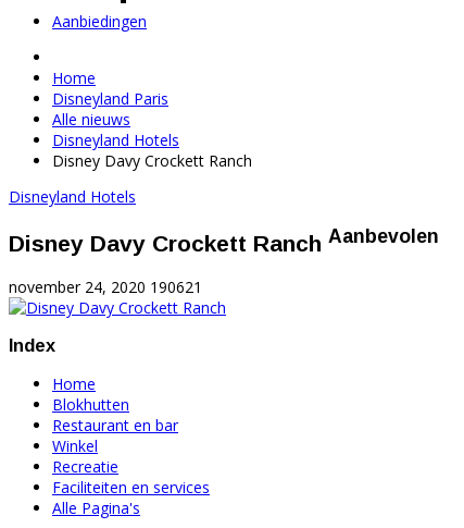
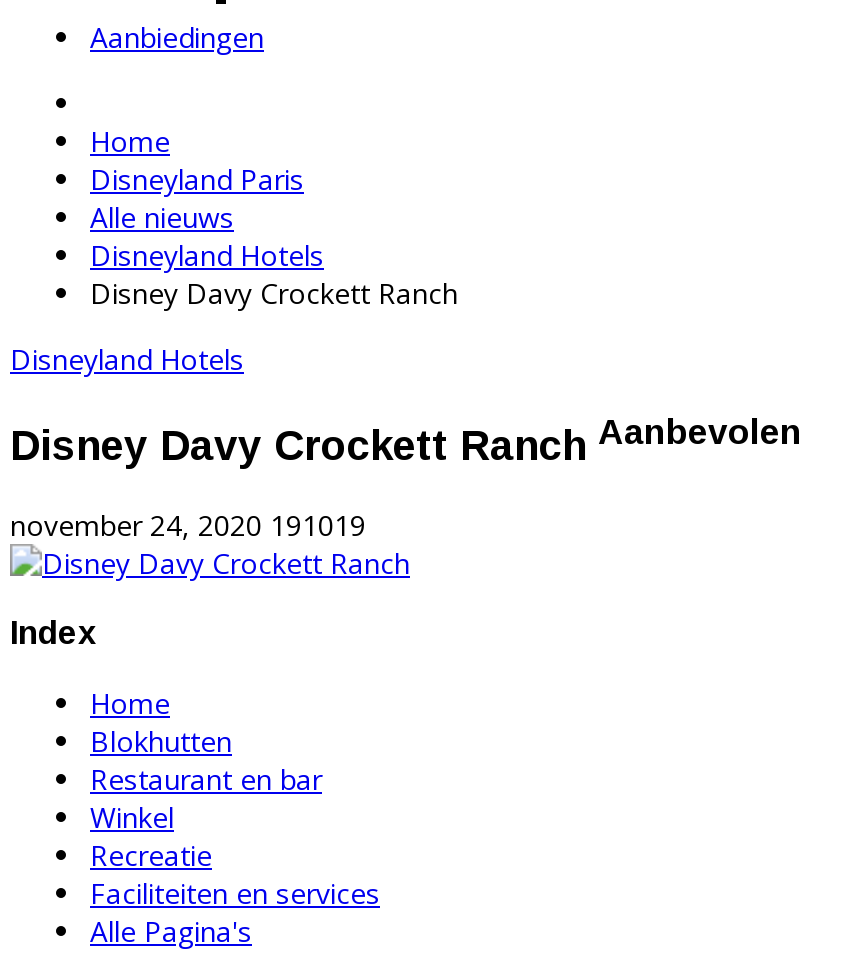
- november 24, 2020 190621
+ november 24, 2020 191019
